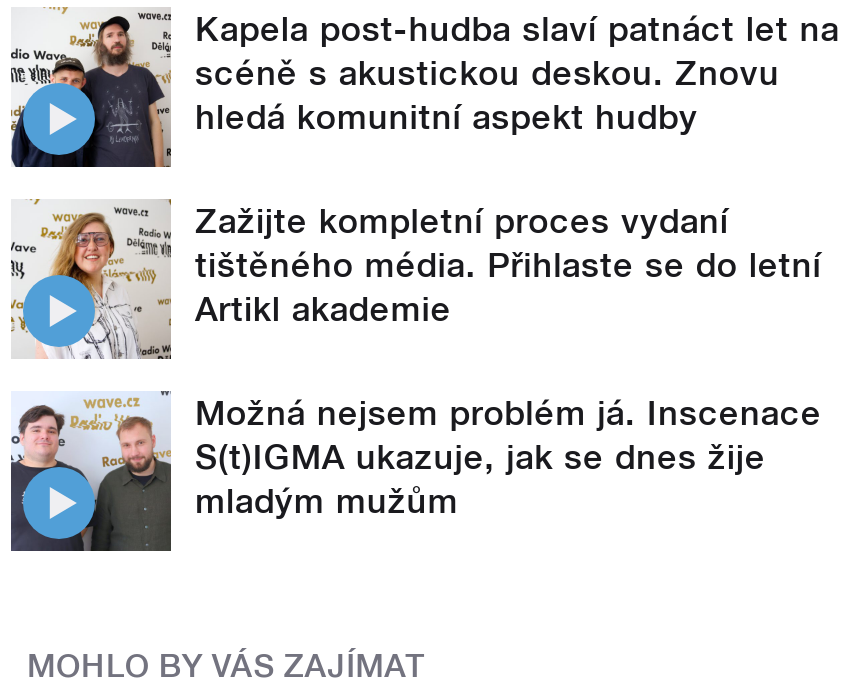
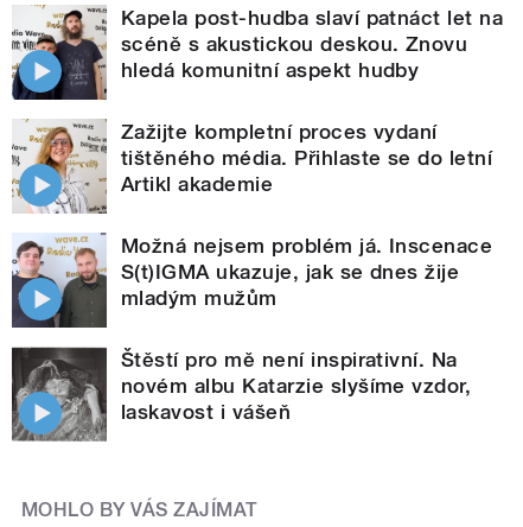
+ [image]
+ Štěstí pro mě není inspirativní. Na
+ novém albu Katarzie slyšíme vzdor,
+ laskavost i vášeň
